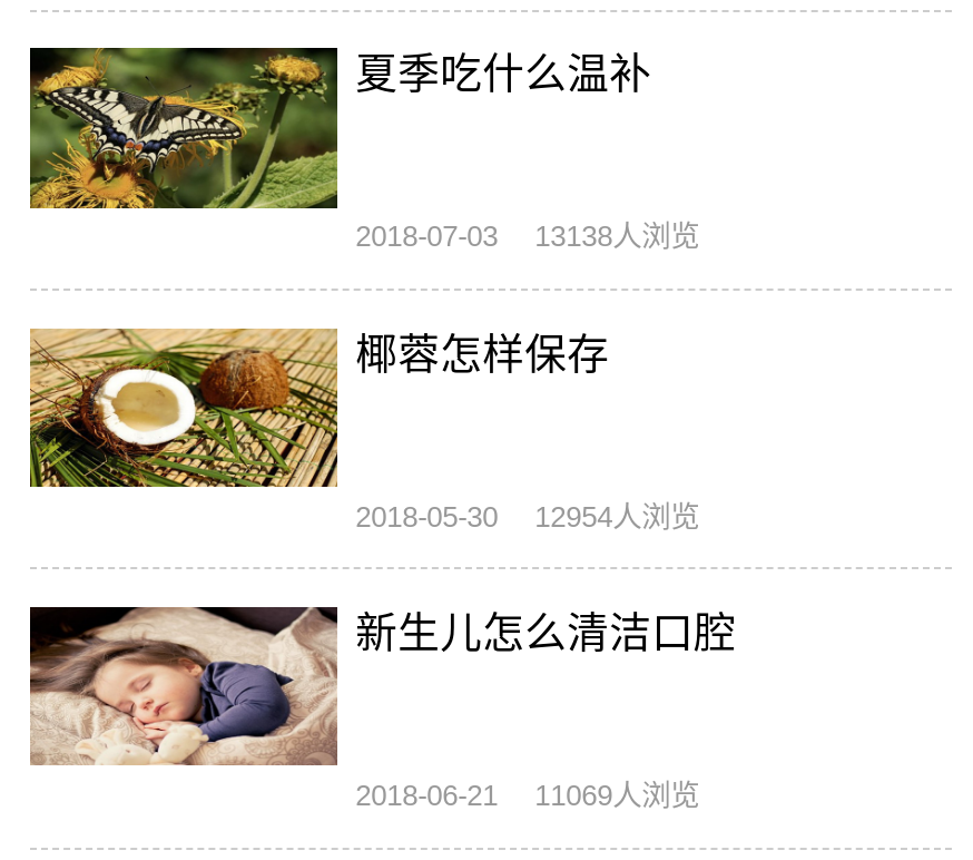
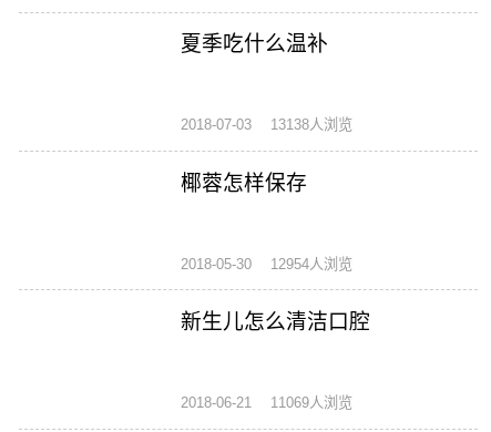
- [image]

- [image]

- [image]
